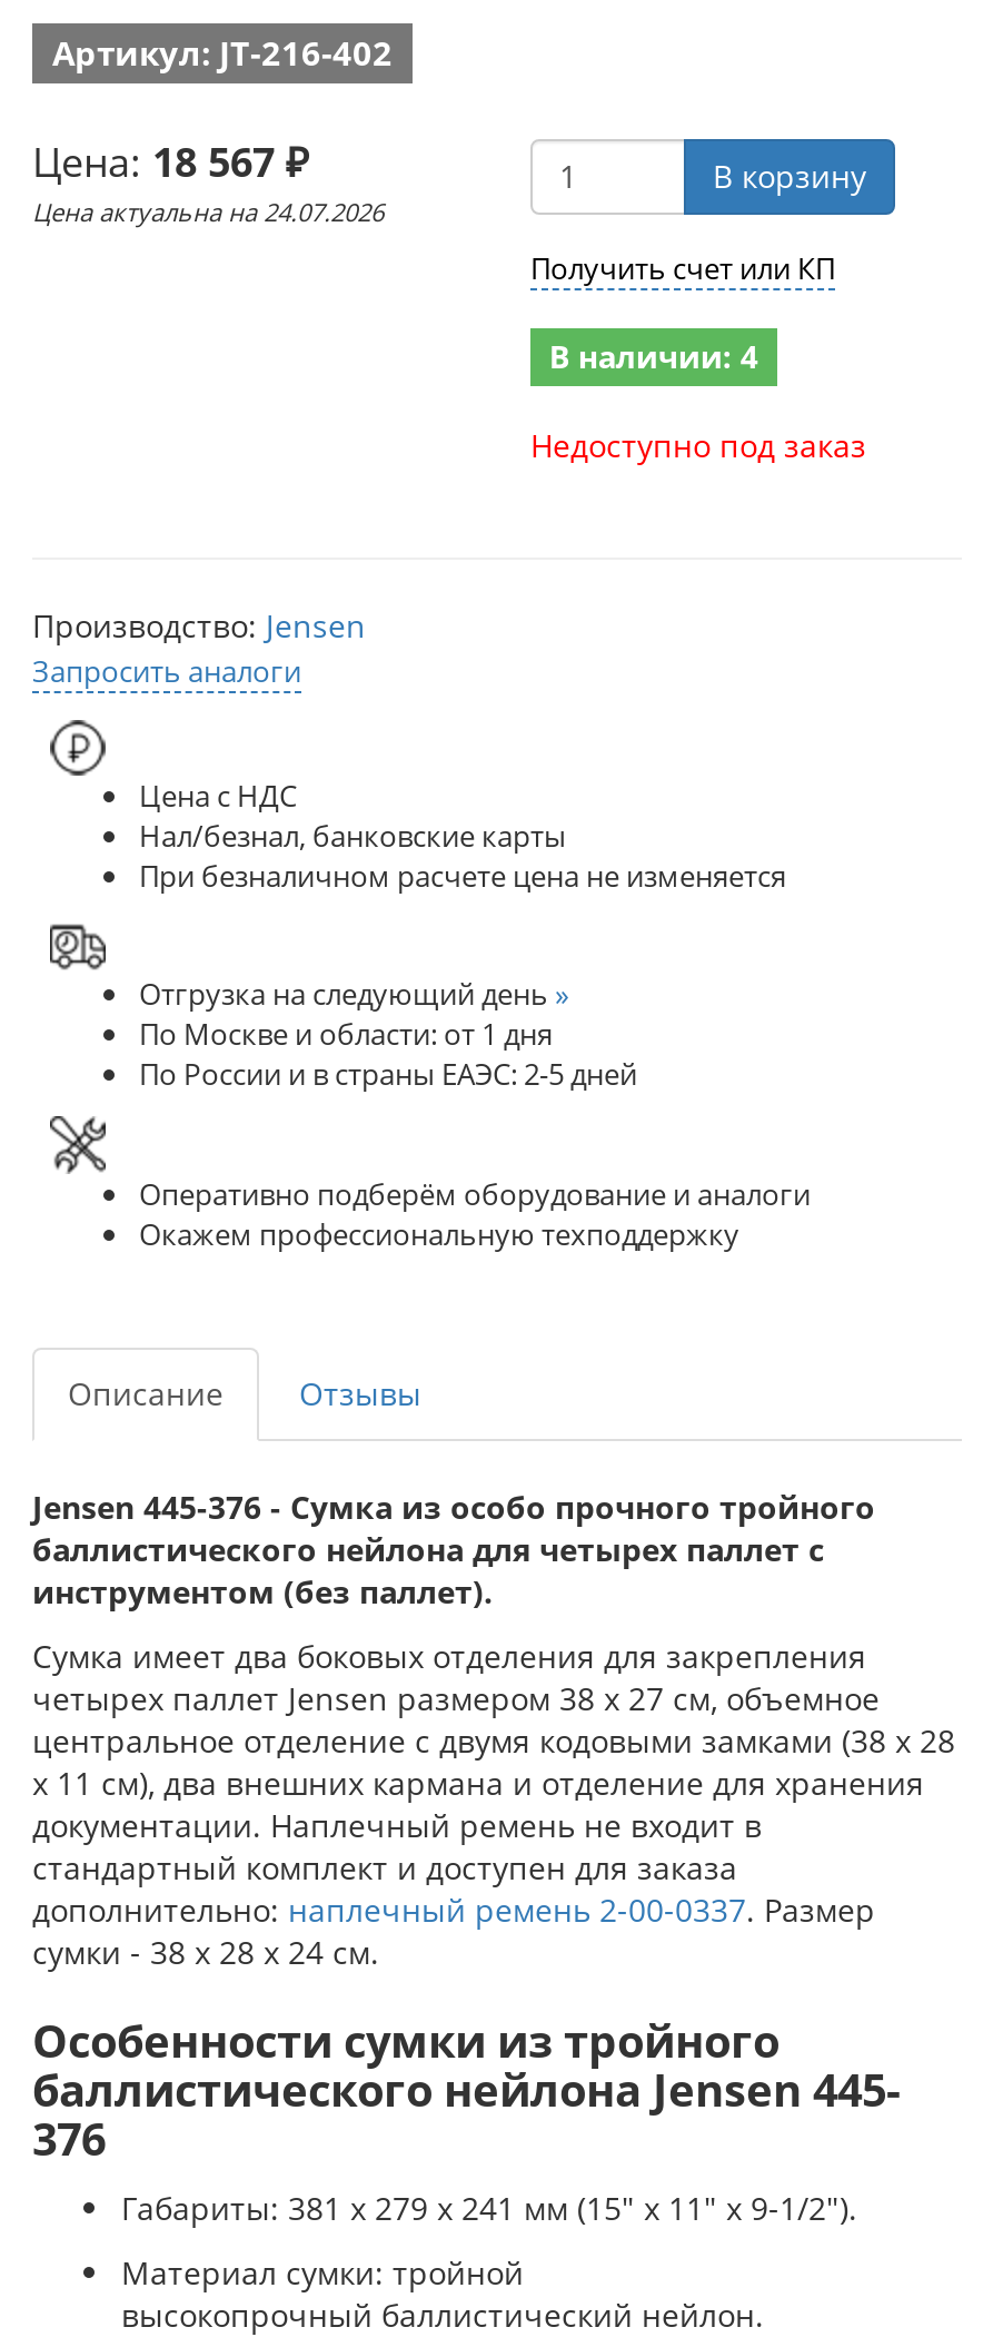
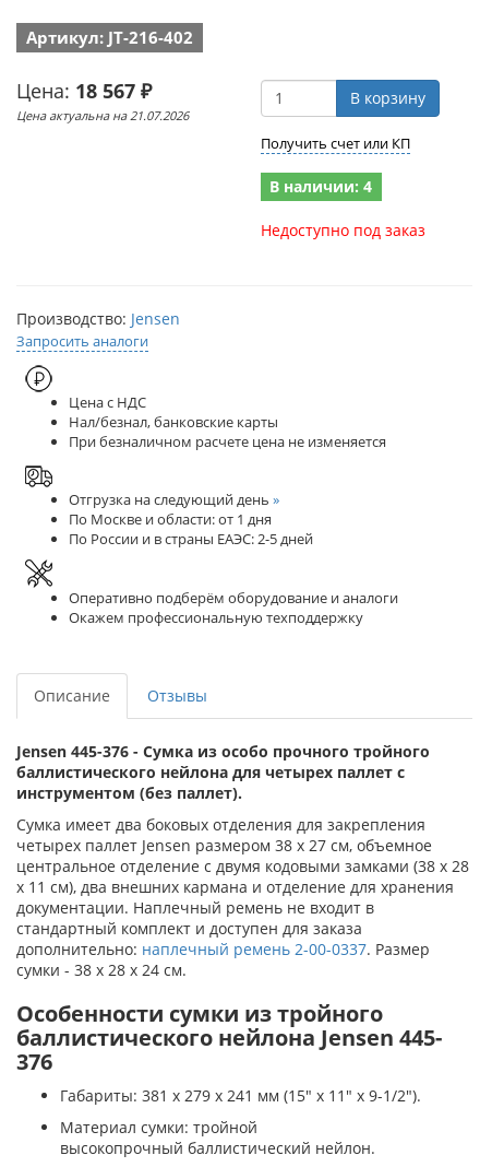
- Цена актуальна на 24.07.2026
+ Цена актуальна на 21.07.2026
